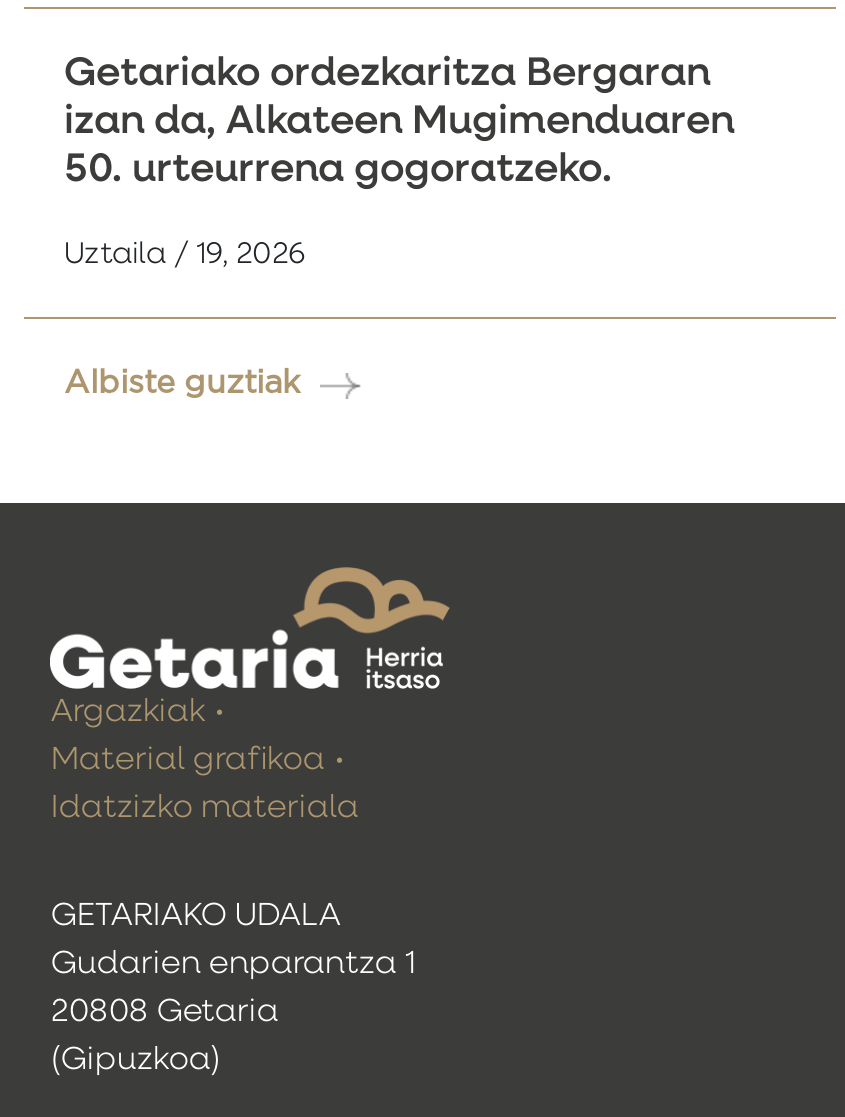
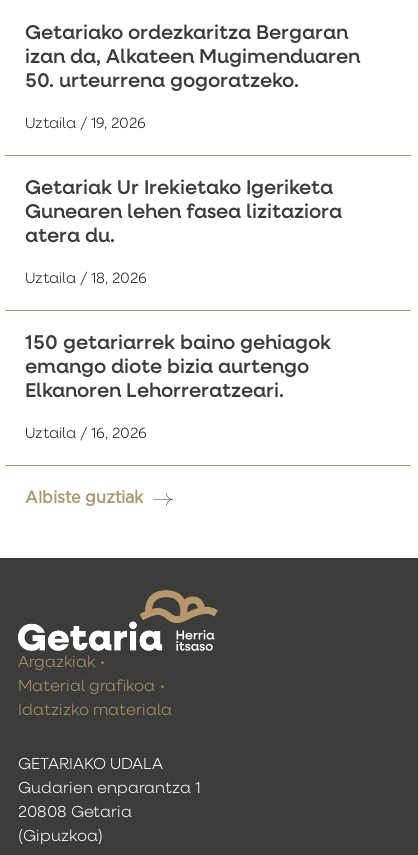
+ Getariak Ur Irekietako Igeriketa
+ Gunearen lehen fasea lizitaziora
+ atera du.
+ Uztaila / 18, 2026
+ 150 getariarrek baino gehiagok
+ emango diote bizia aurtengo
+ Elkanoren Lehorreratzeari.
+ Uztaila / 16, 2026
